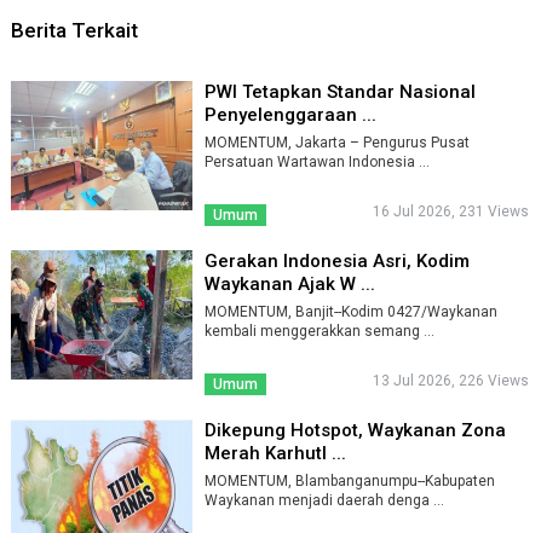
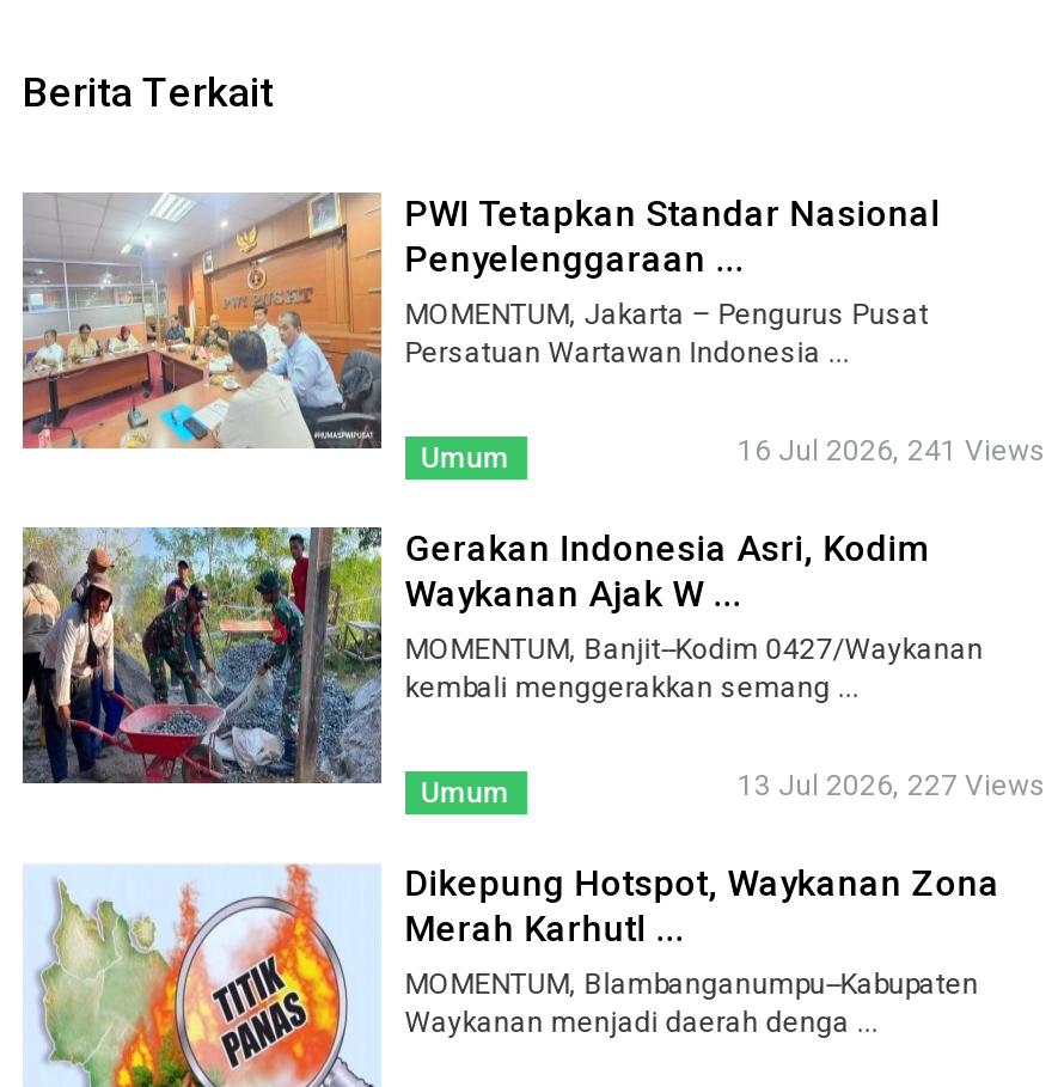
- 16 Jul 2026, 231 Views
+ 16 Jul 2026, 241 Views

- 13 Jul 2026, 226 Views
+ 13 Jul 2026, 227 Views
